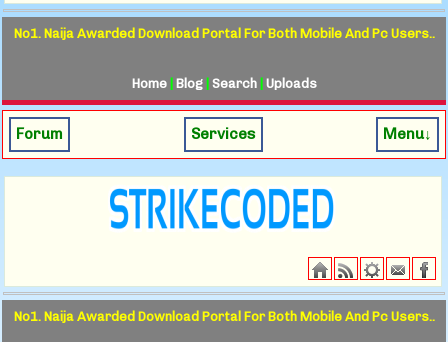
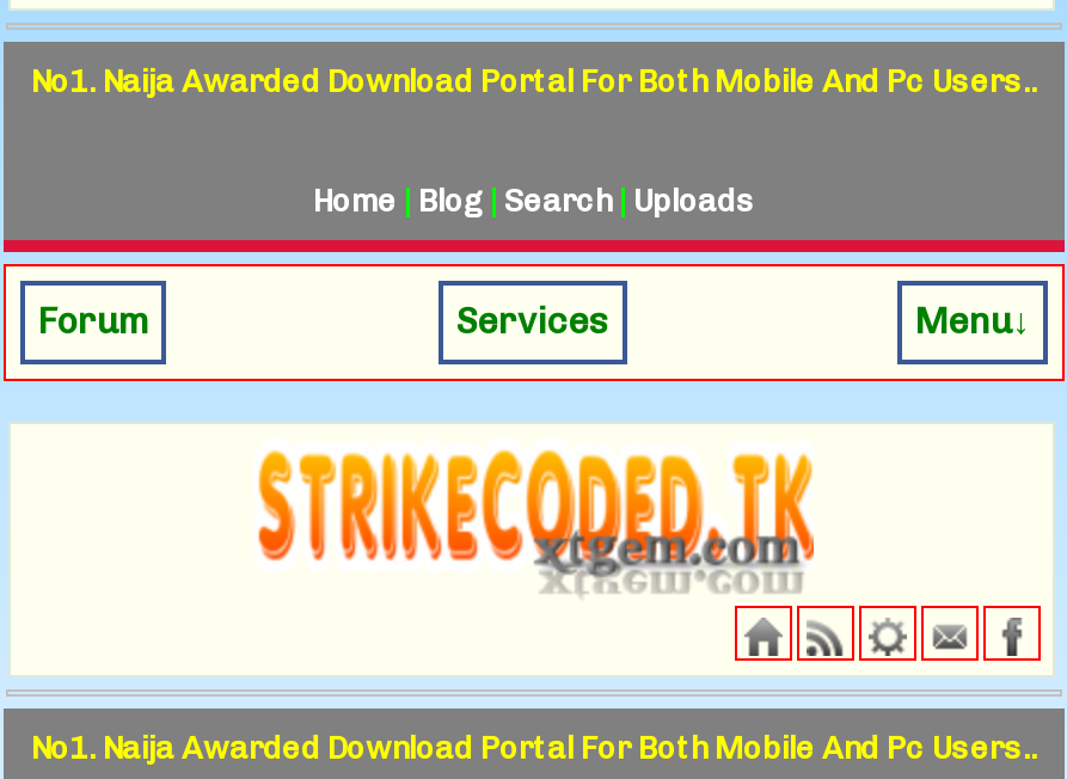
- [image]
+ [image]
